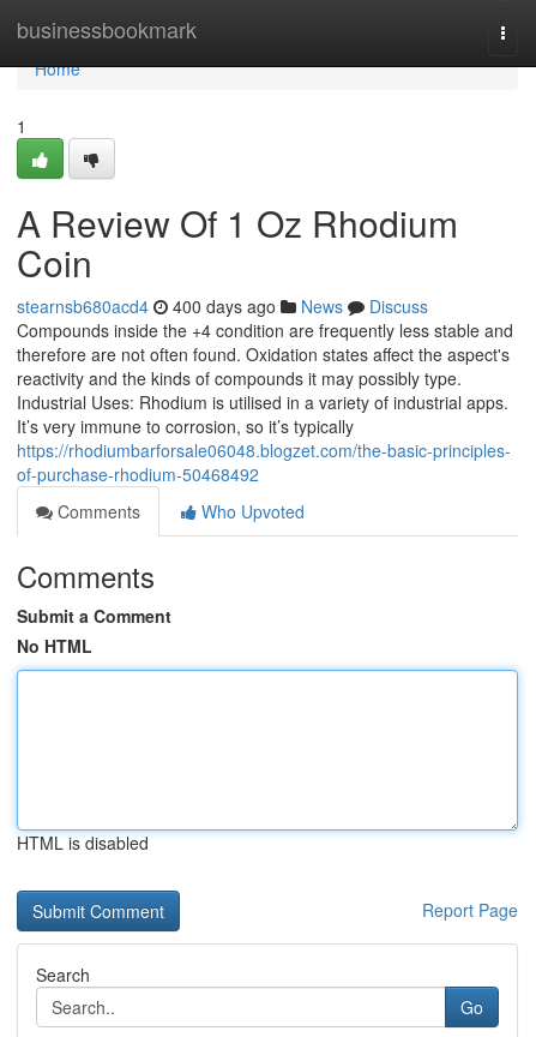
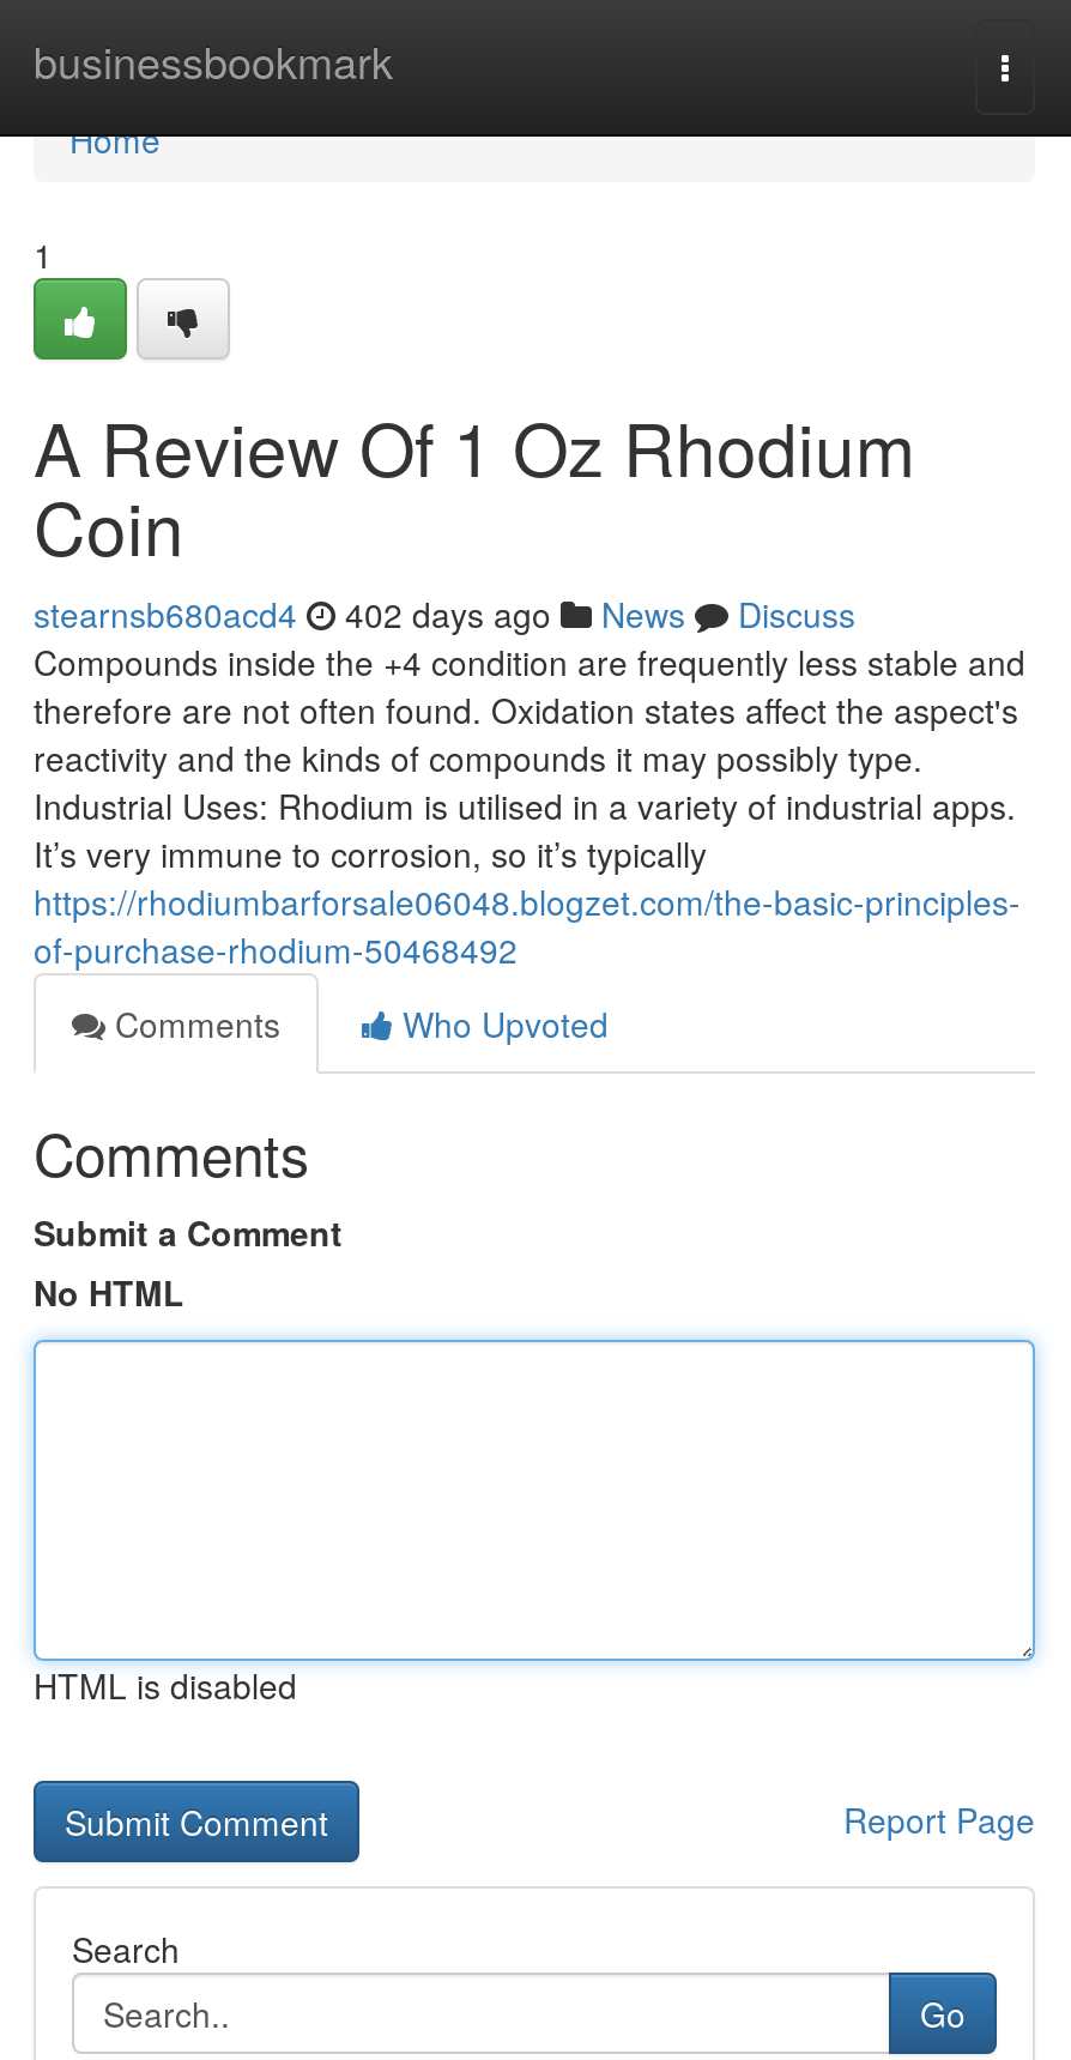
- stearnsb680acd4 400 days ago News Discuss
+ stearnsb680acd4 402 days ago News Discuss
